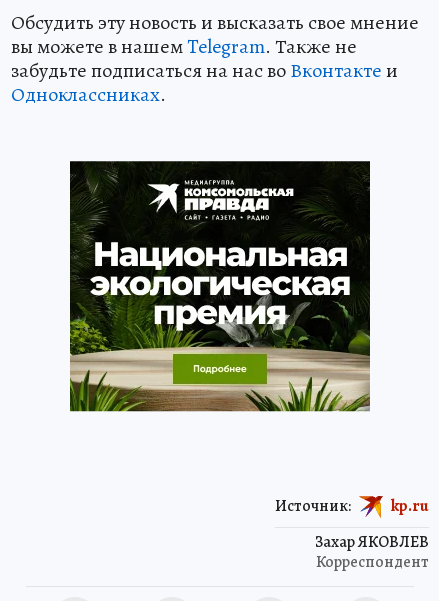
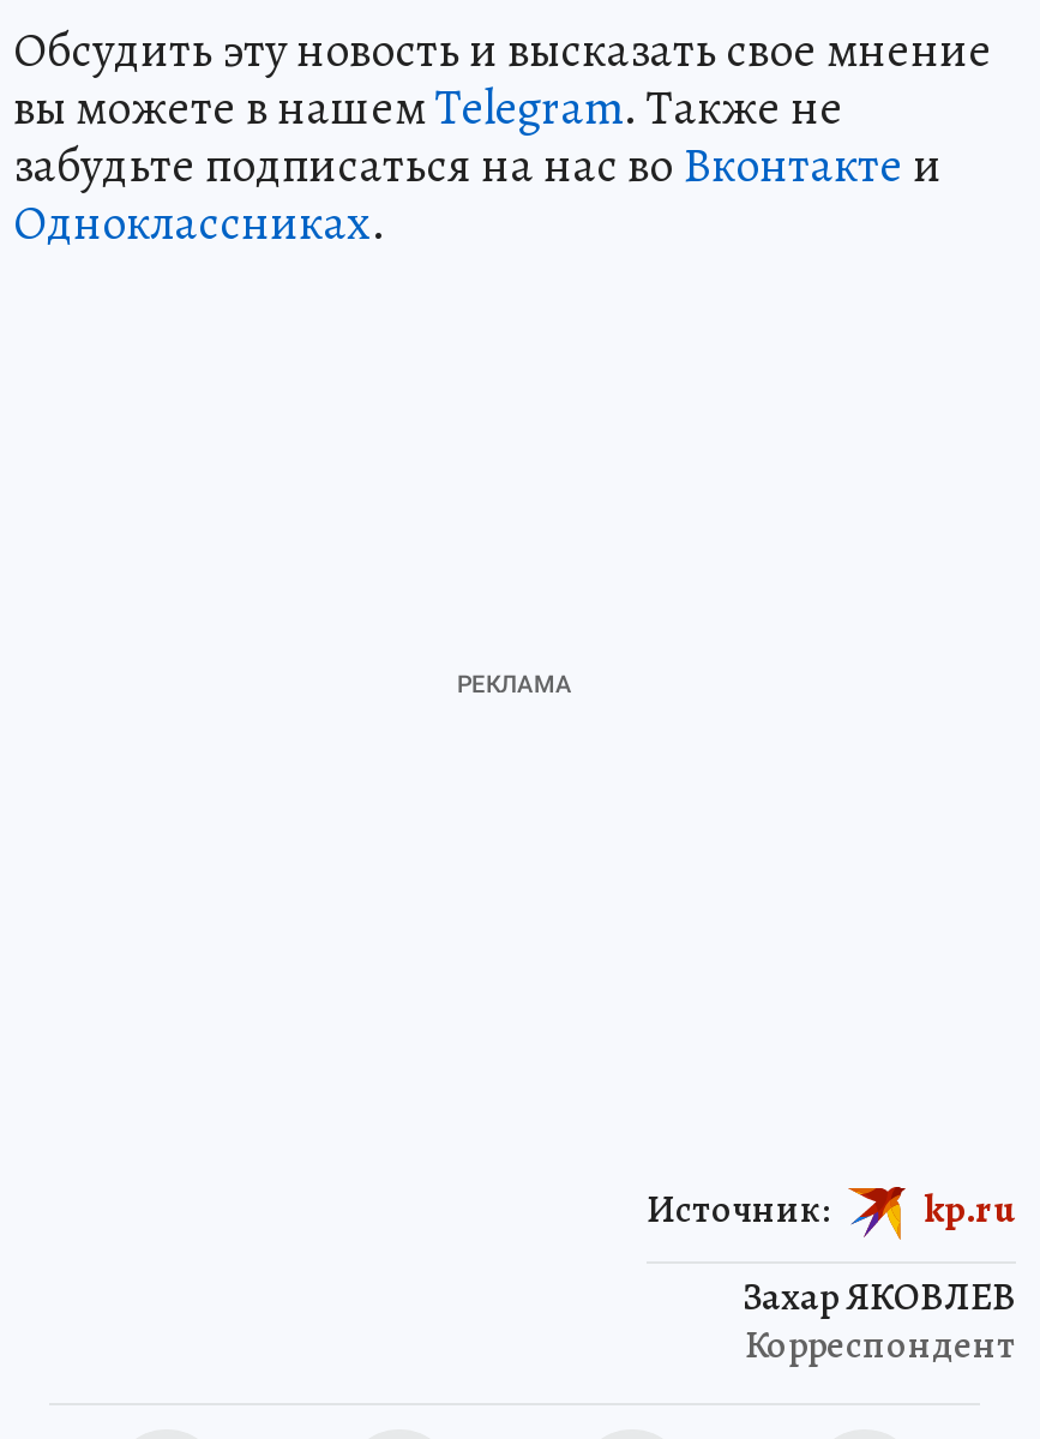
- [image]
